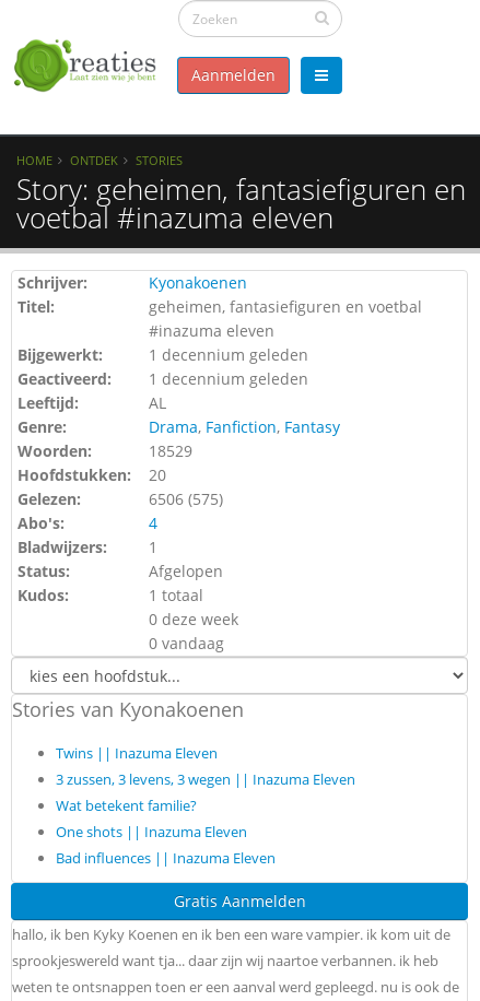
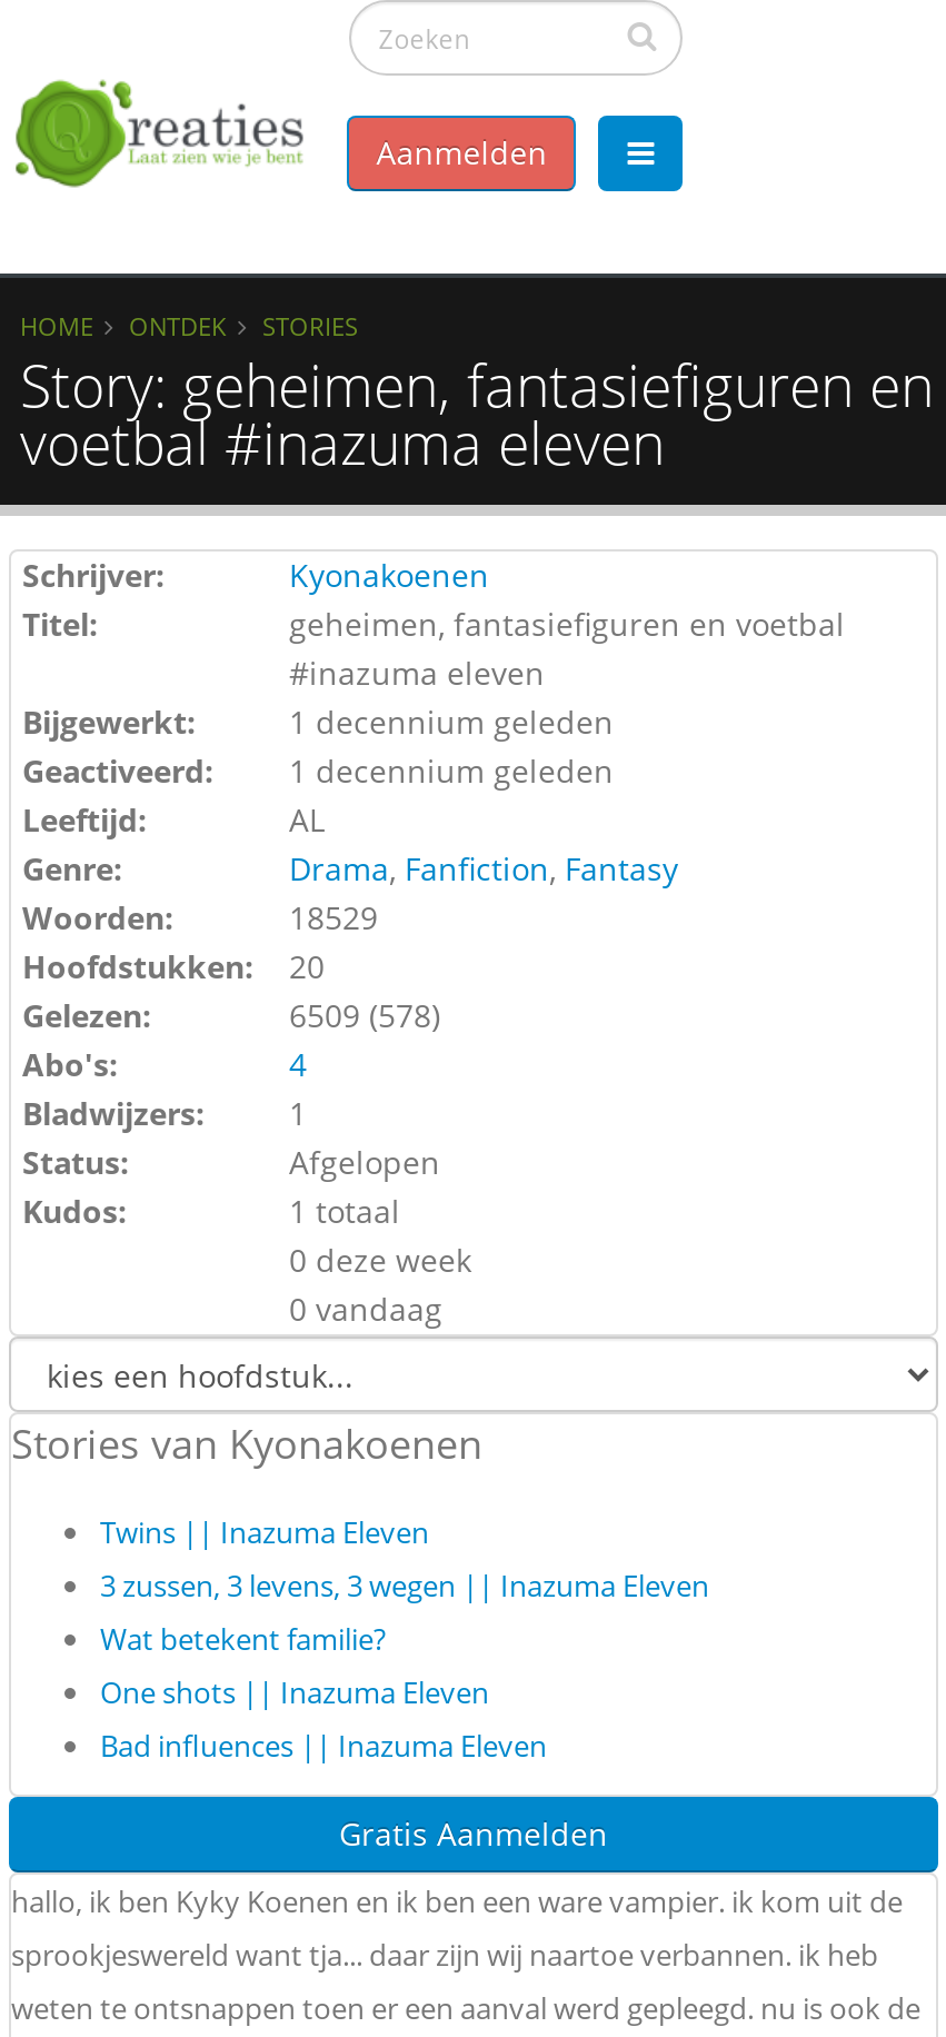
- 6506 (575)
+ 6509 (578)
